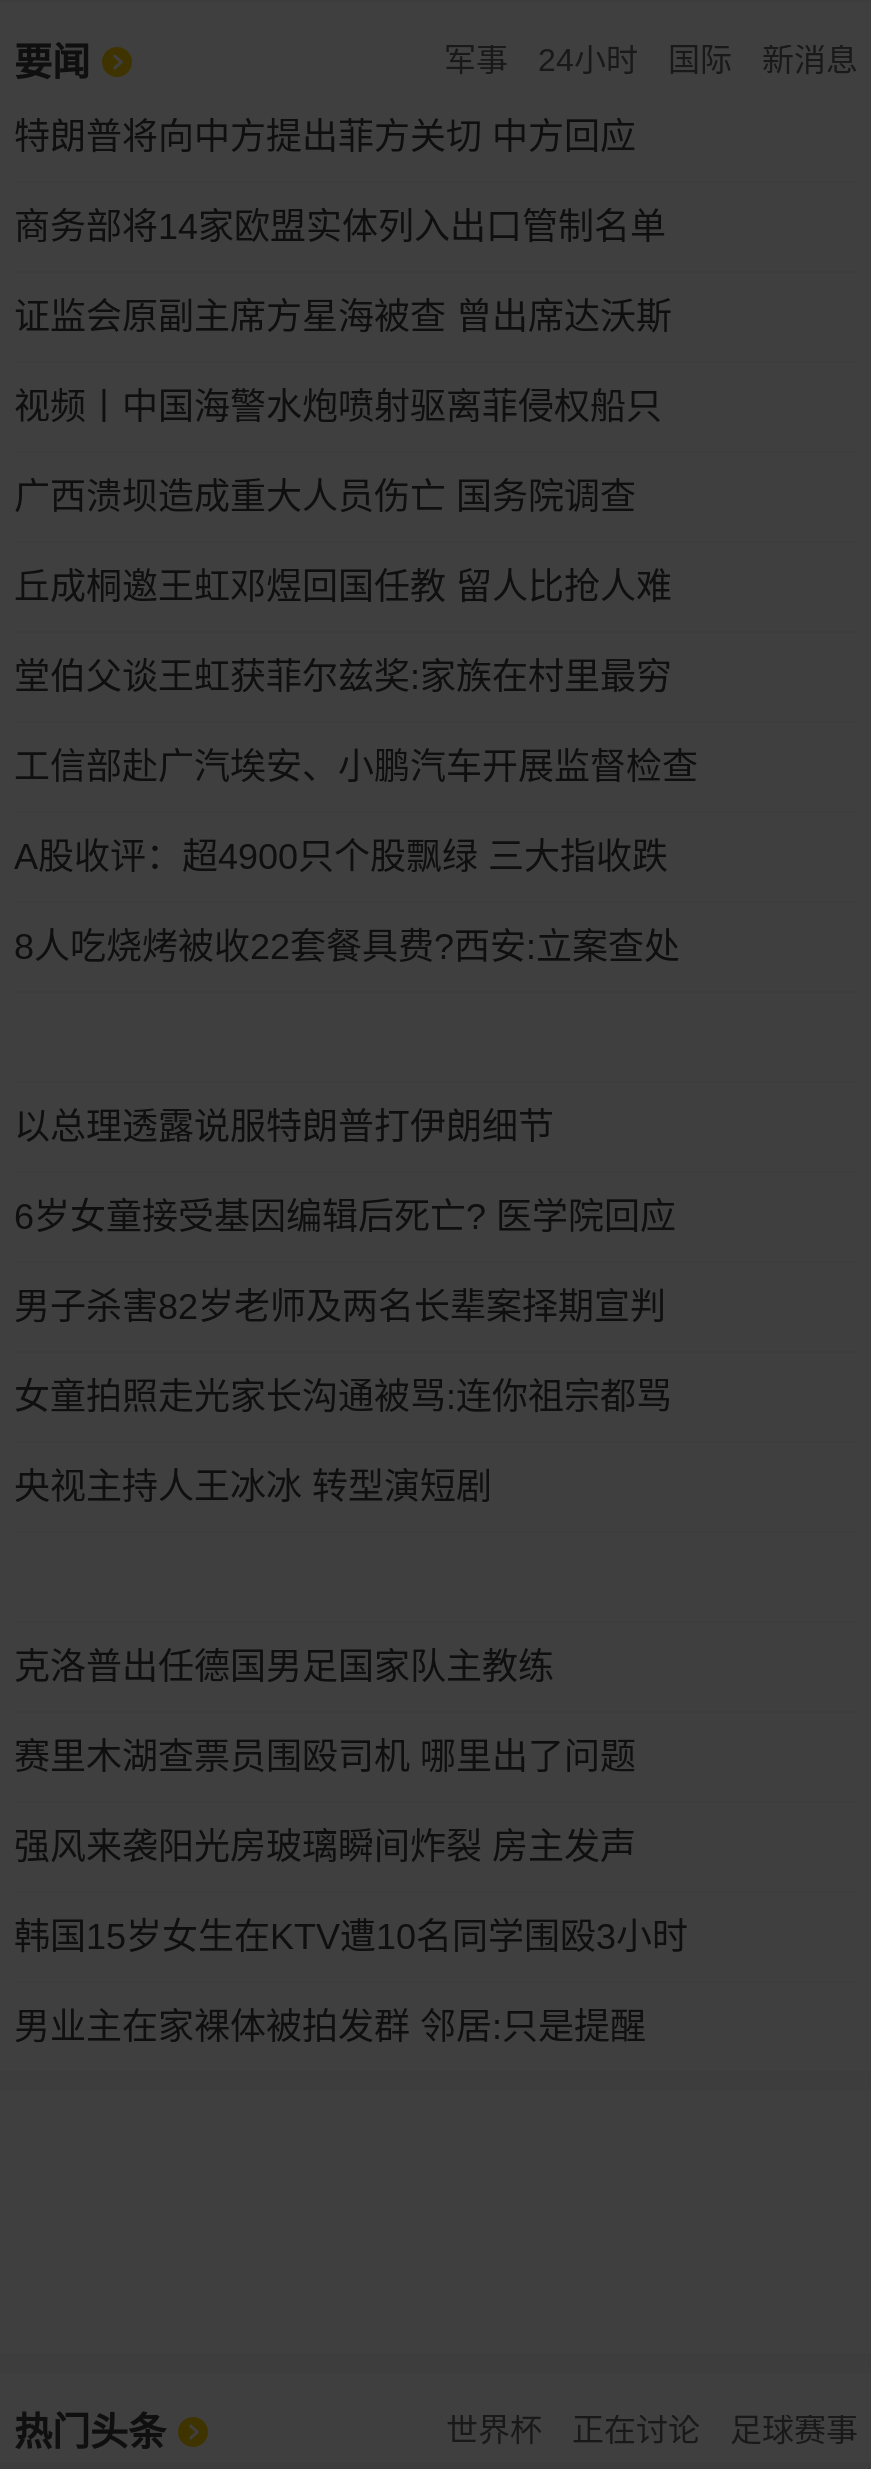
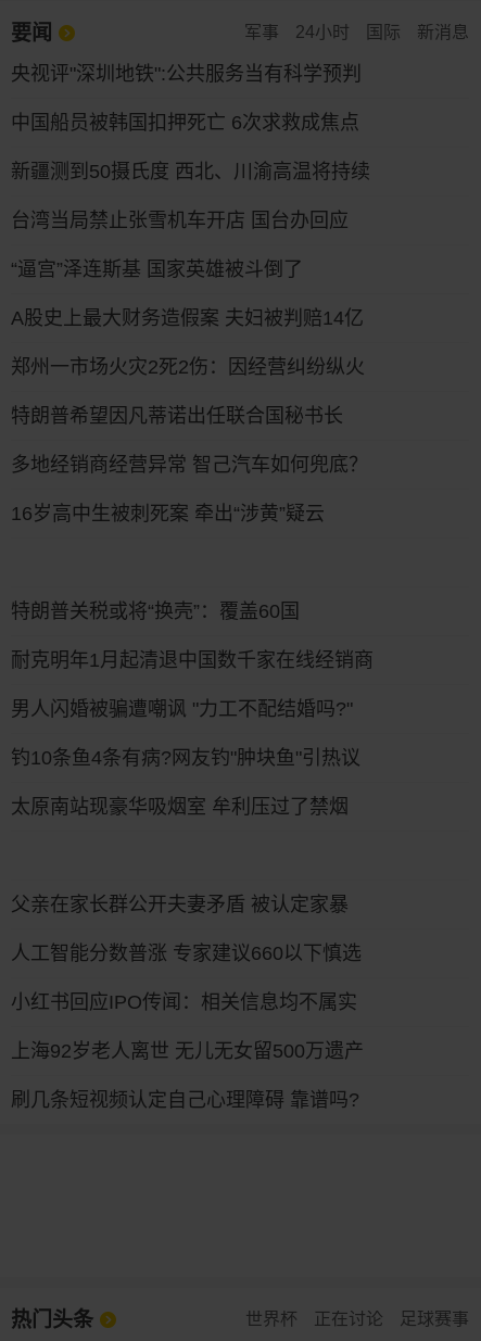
- 特朗普将向中方提出菲方关切 中方回应
+ 央视评"深圳地铁":公共服务当有科学预判

- 商务部将14家欧盟实体列入出口管制名单
+ 中国船员被韩国扣押死亡 6次求救成焦点

- 证监会原副主席方星海被查 曾出席达沃斯
+ 新疆测到50摄氏度 西北、川渝高温将持续

- 视频丨中国海警水炮喷射驱离菲侵权船只
+ 台湾当局禁止张雪机车开店 国台办回应

- 广西溃坝造成重大人员伤亡 国务院调查
+ “逼宫”泽连斯基 国家英雄被斗倒了

- 丘成桐邀王虹邓煜回国任教 留人比抢人难
+ A股史上最大财务造假案 夫妇被判赔14亿

- 堂伯父谈王虹获菲尔兹奖:家族在村里最穷
+ 郑州一市场火灾2死2伤：因经营纠纷纵火

- 工信部赴广汽埃安、小鹏汽车开展监督检查
+ 特朗普希望因凡蒂诺出任联合国秘书长

- A股收评：超4900只个股飘绿 三大指收跌
+ 多地经销商经营异常 智己汽车如何兜底？

- 8人吃烧烤被收22套餐具费?西安:立案查处
+ 16岁高中生被刺死案 牵出“涉黄”疑云

- 以总理透露说服特朗普打伊朗细节
+ 特朗普关税或将“换壳”：覆盖60国

- 6岁女童接受基因编辑后死亡? 医学院回应
+ 耐克明年1月起清退中国数千家在线经销商

- 男子杀害82岁老师及两名长辈案择期宣判
+ 男人闪婚被骗遭嘲讽 "力工不配结婚吗?"

- 女童拍照走光家长沟通被骂:连你祖宗都骂
+ 钓10条鱼4条有病?网友钓"肿块鱼"引热议

- 央视主持人王冰冰 转型演短剧
+ 太原南站现豪华吸烟室 牟利压过了禁烟

- 克洛普出任德国男足国家队主教练
+ 父亲在家长群公开夫妻矛盾 被认定家暴

- 赛里木湖查票员围殴司机 哪里出了问题
+ 人工智能分数普涨 专家建议660以下慎选

- 强风来袭阳光房玻璃瞬间炸裂 房主发声
+ 小红书回应IPO传闻：相关信息均不属实

- 韩国15岁女生在KTV遭10名同学围殴3小时
+ 上海92岁老人离世 无儿无女留500万遗产

- 男业主在家裸体被拍发群 邻居:只是提醒
+ 刷几条短视频认定自己心理障碍 靠谱吗?
